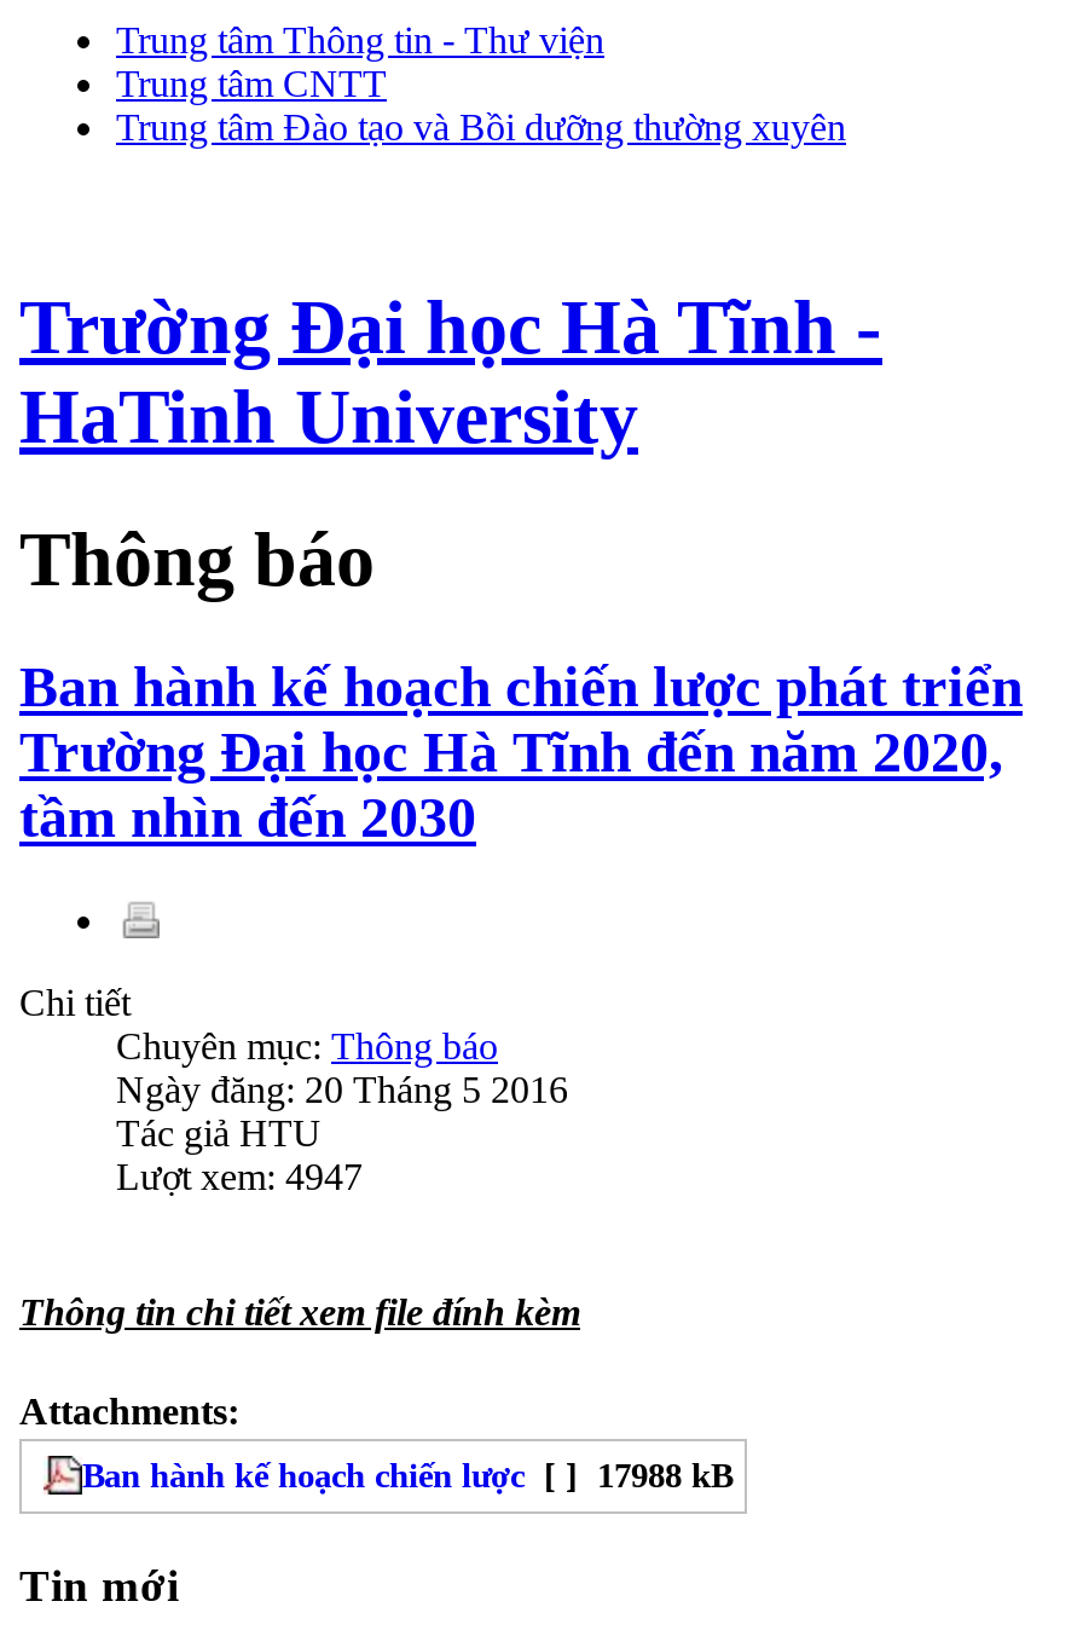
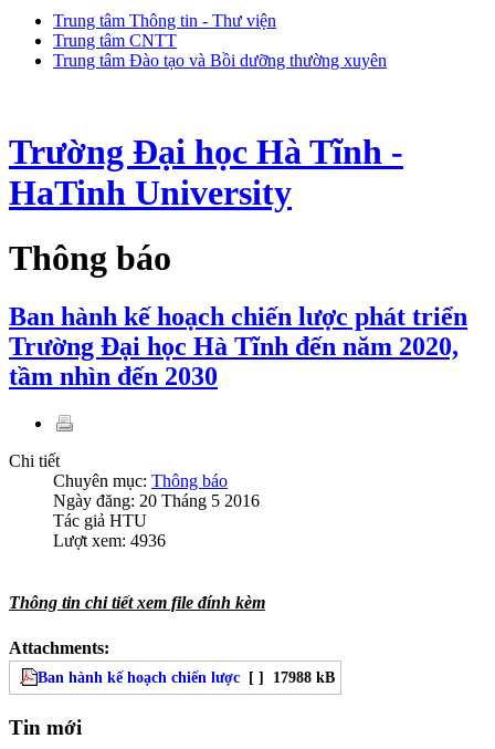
- Lượt xem: 4947
+ Lượt xem: 4936
